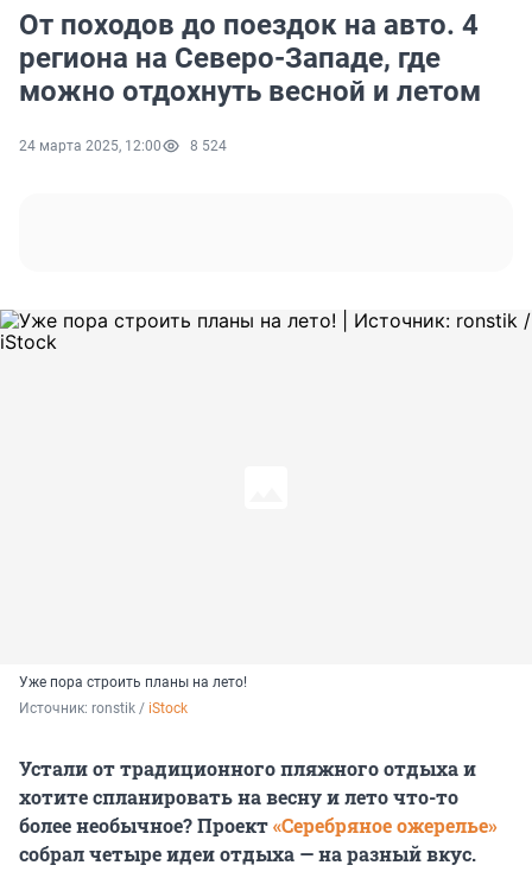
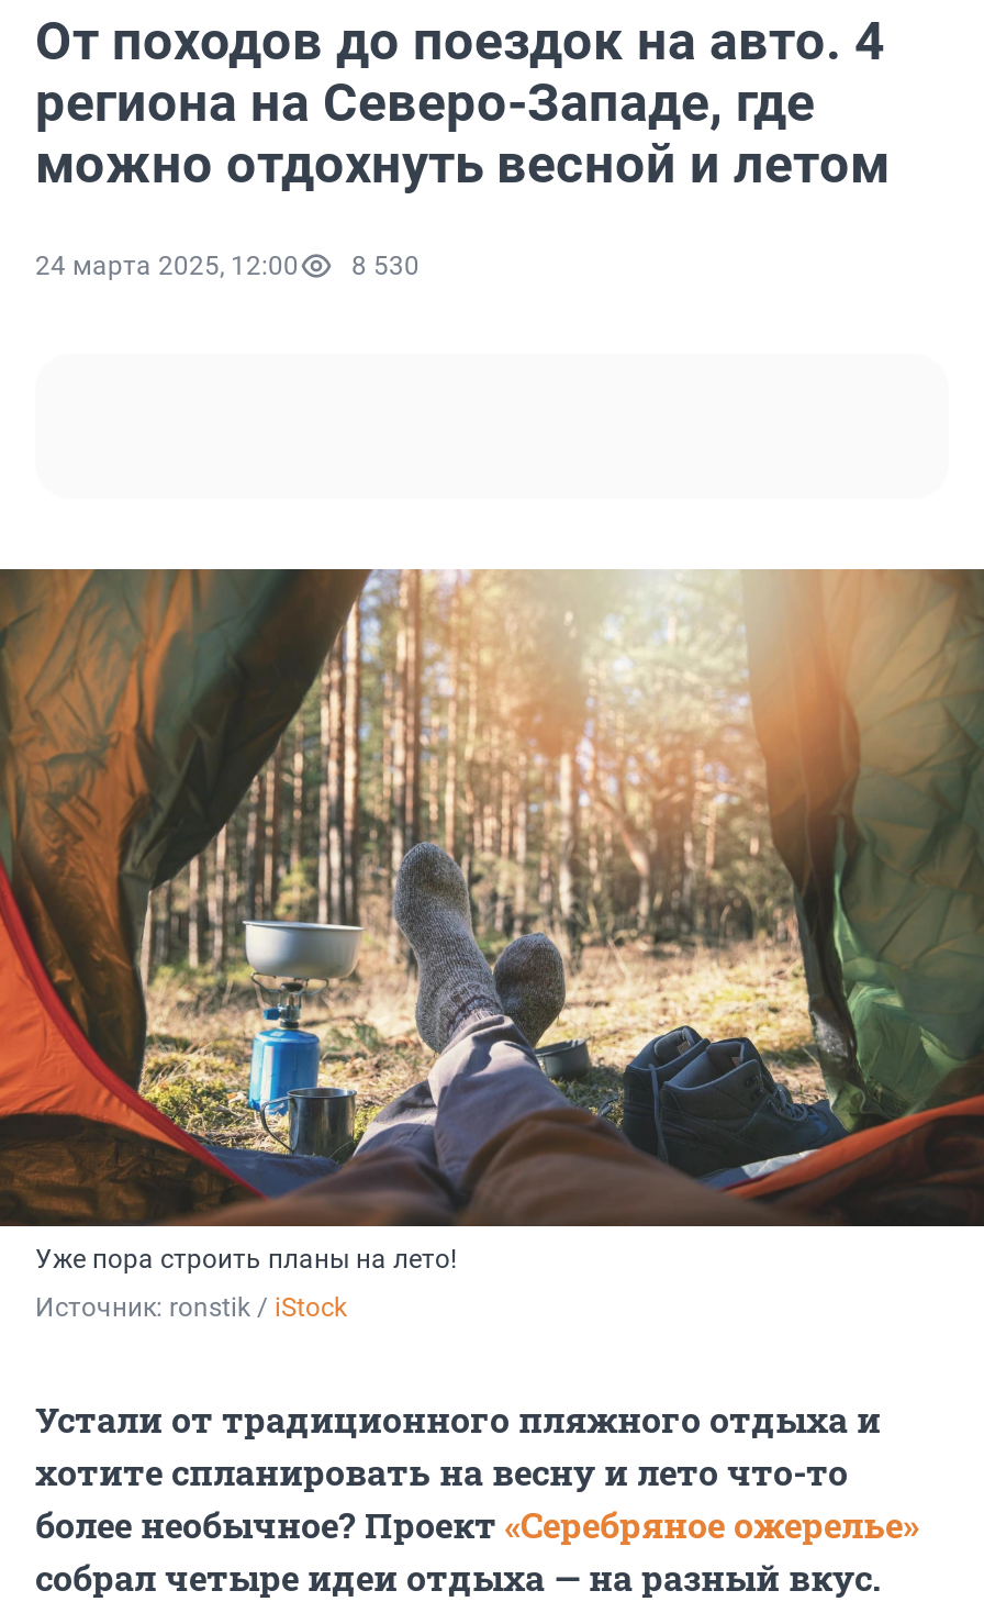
- 24 марта 2025, 12:00 8 524
+ 24 марта 2025, 12:00 8 530

+ [image]
